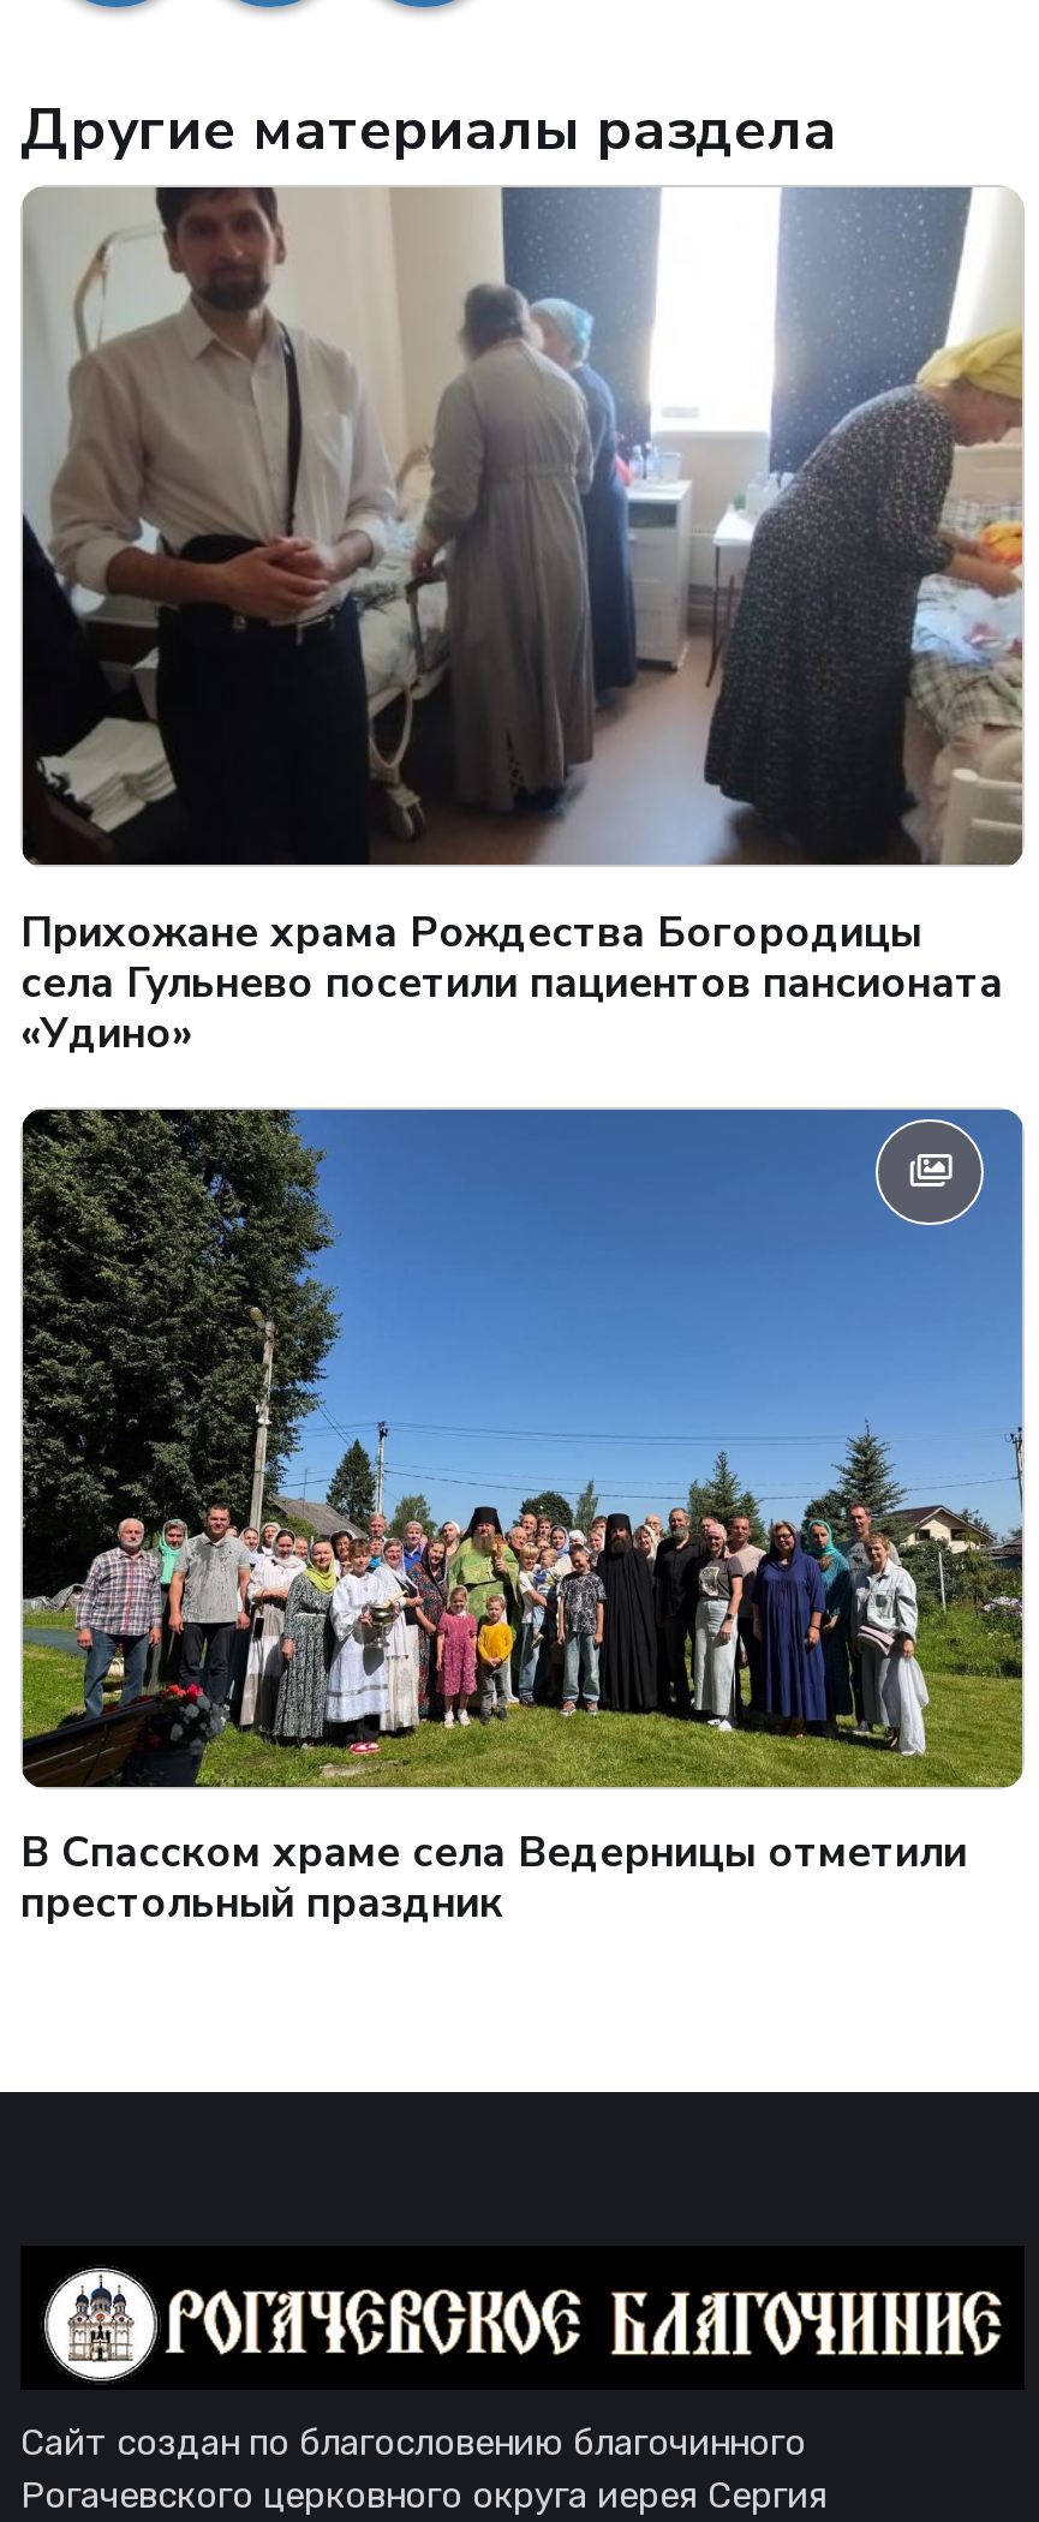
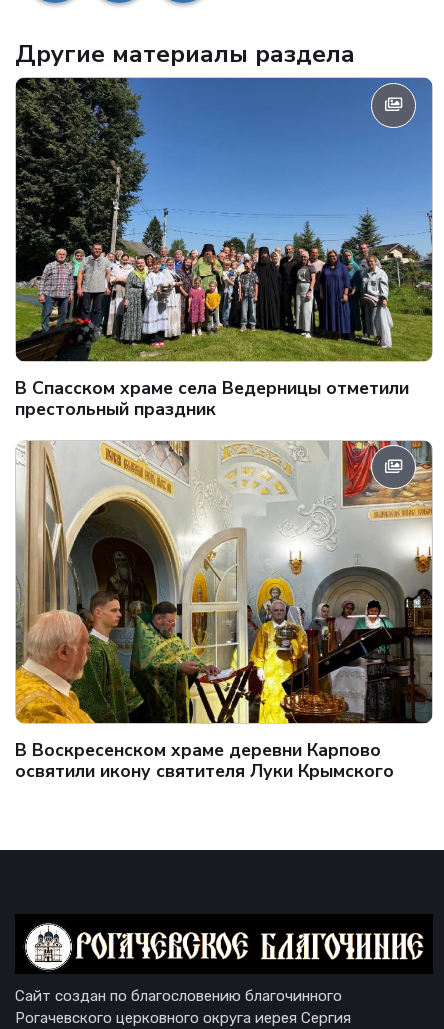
- [image]
- Прихожане храма Рождества Богородицы
- села Гульнево посетили пациентов пансионата
- «Удино»

moved up: [image] | В Спасском храме села Ведерницы отметили | престольный праздник

+ [image]
+ В Воскресенском храме деревни Карпово
+ освятили икону святителя Луки Крымского
